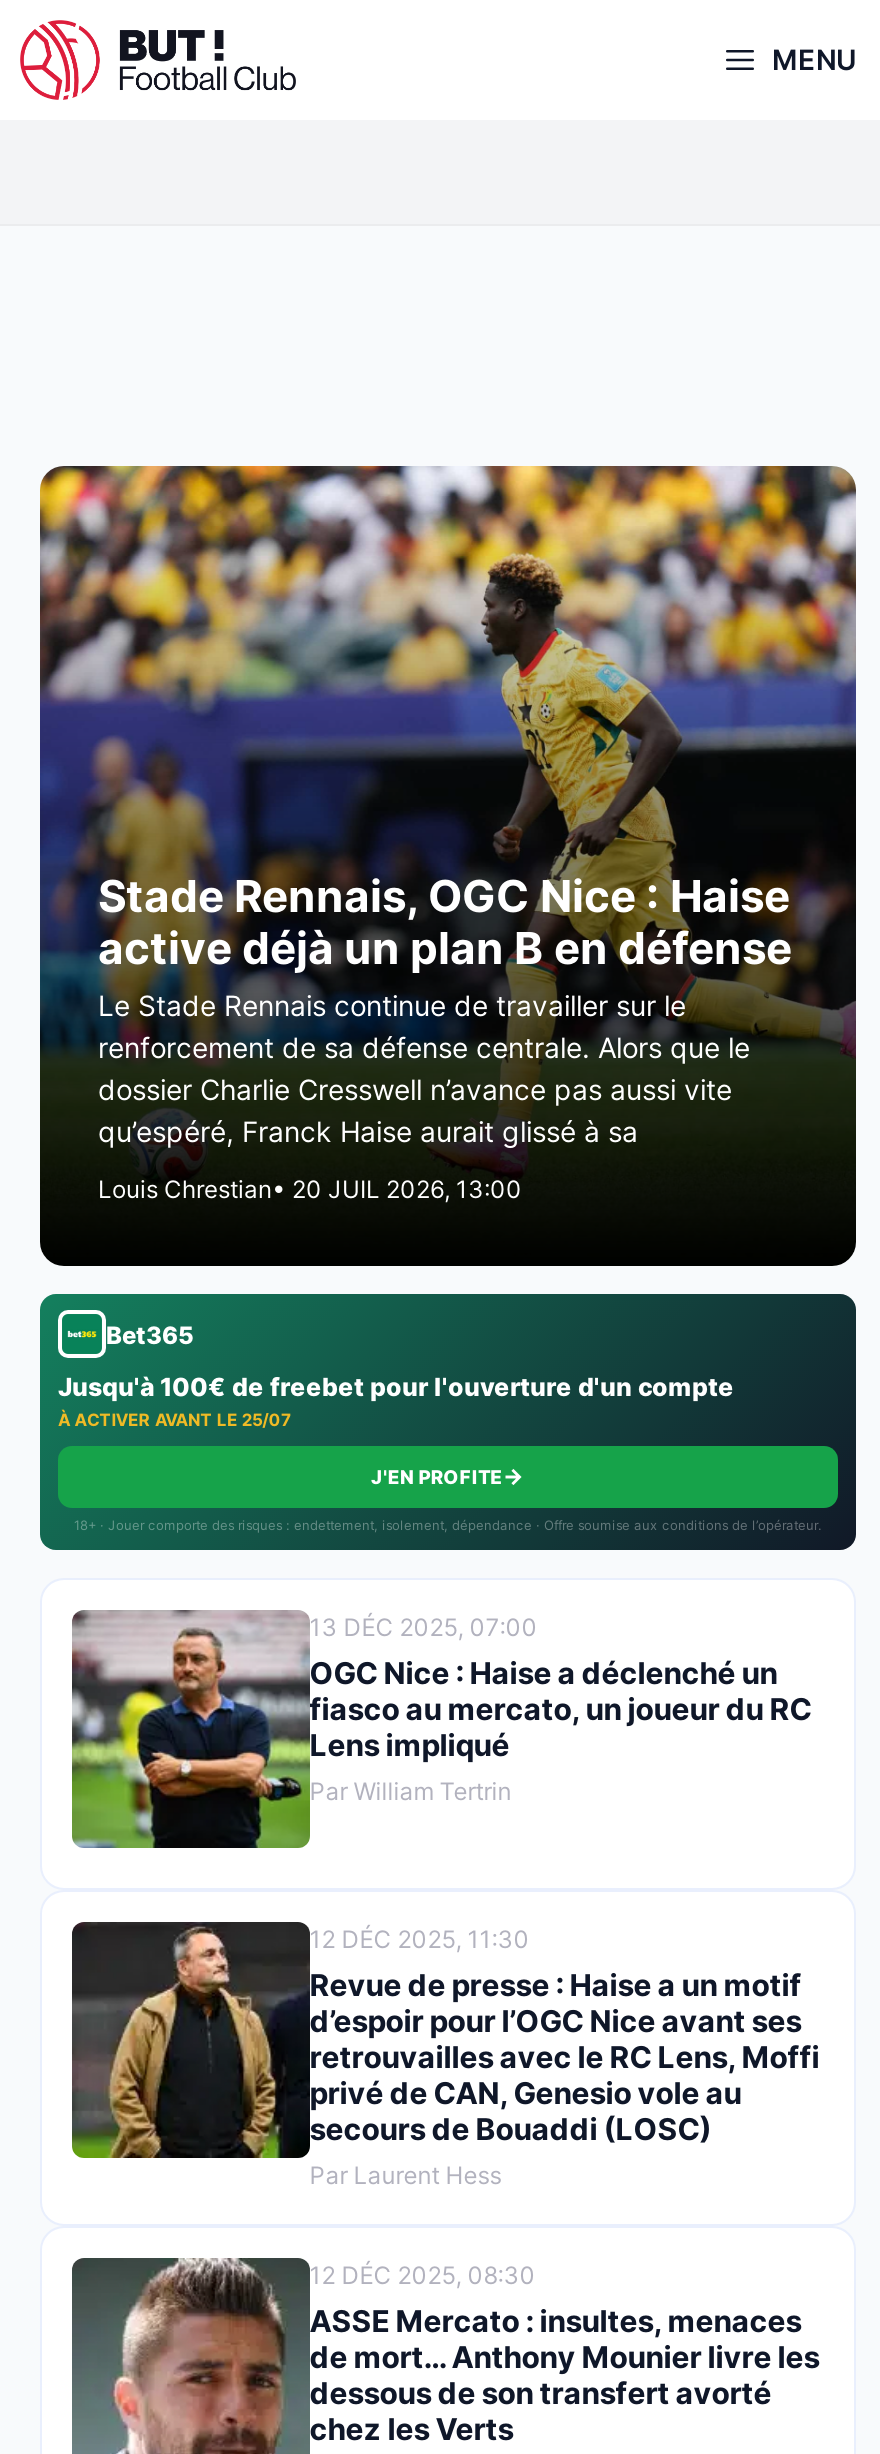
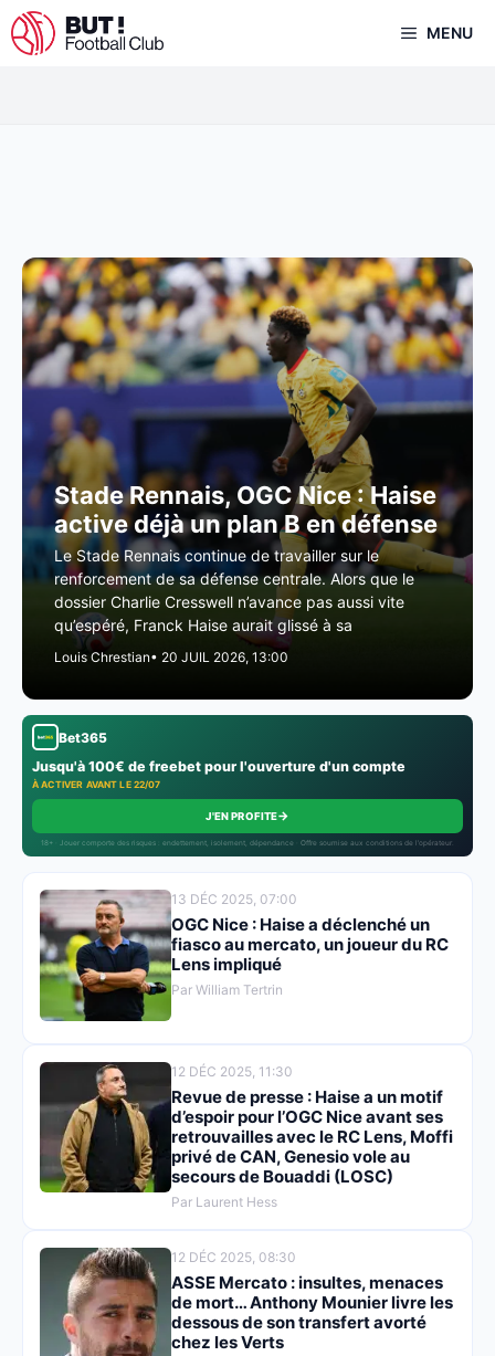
- À ACTIVER AVANT LE 25/07
+ À ACTIVER AVANT LE 22/07
